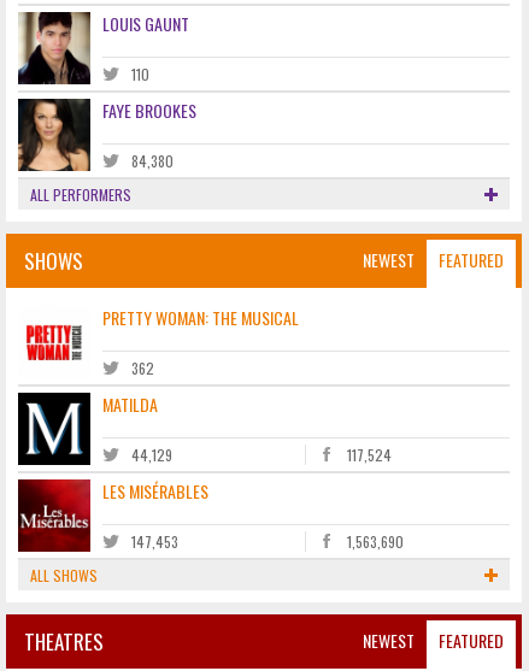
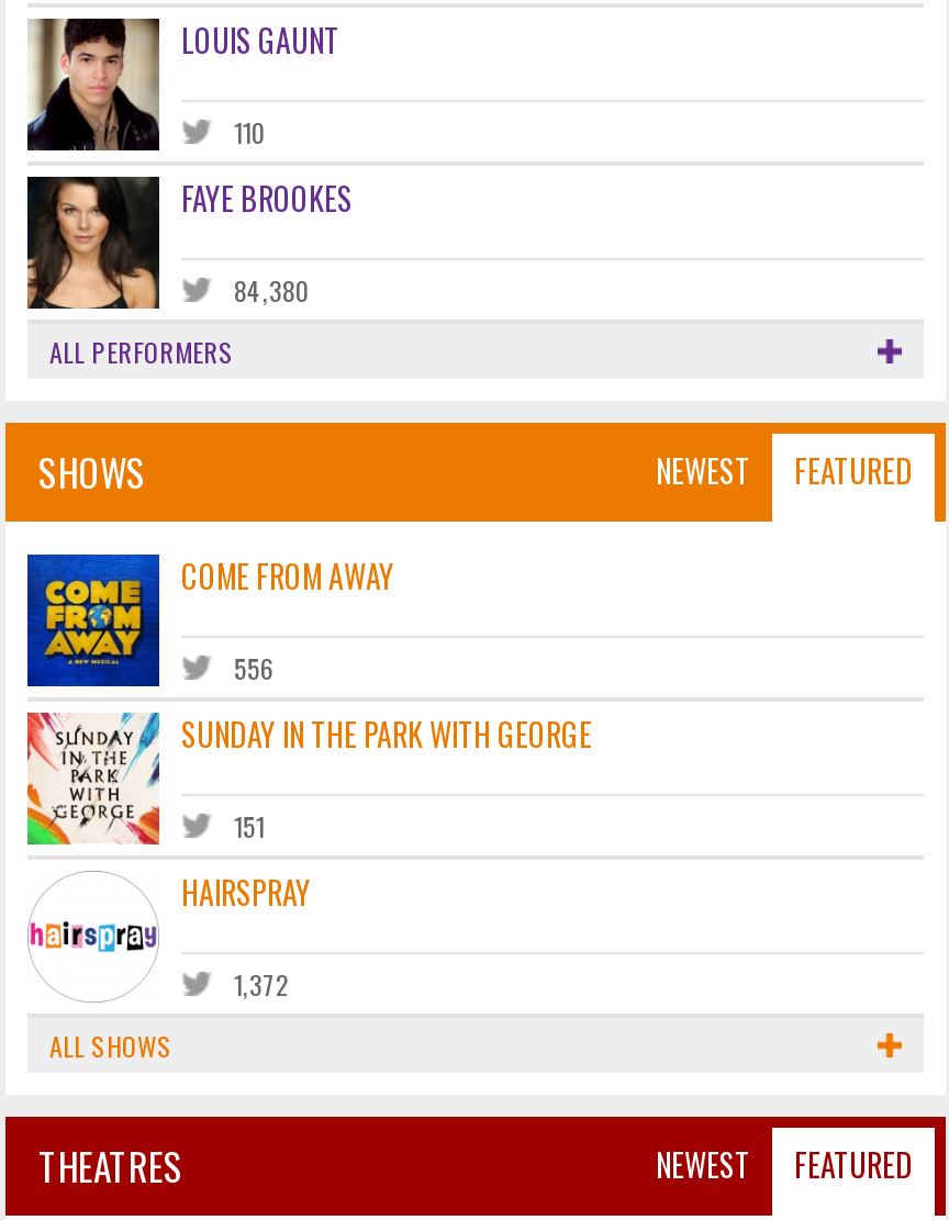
- [image]
- PRETTY WOMAN: THE MUSICAL
+ [image]
+ COME FROM AWAY

- 362
+ 556

- [image]
- MATILDA
+ [image]
+ SUNDAY IN THE PARK WITH GEORGE

- 44,129
- 117,524
+ 151

- [image]
- LES MISÉRABLES
+ [image]
+ HAIRSPRAY

- 147,453
- 1,563,690
+ 1,372
